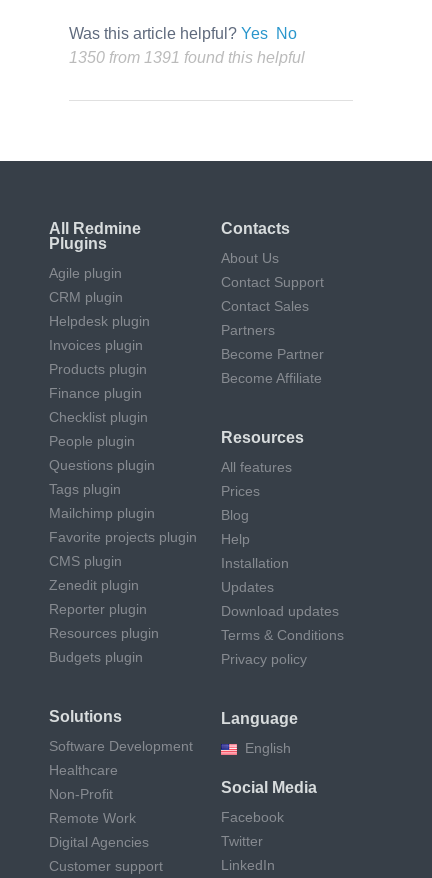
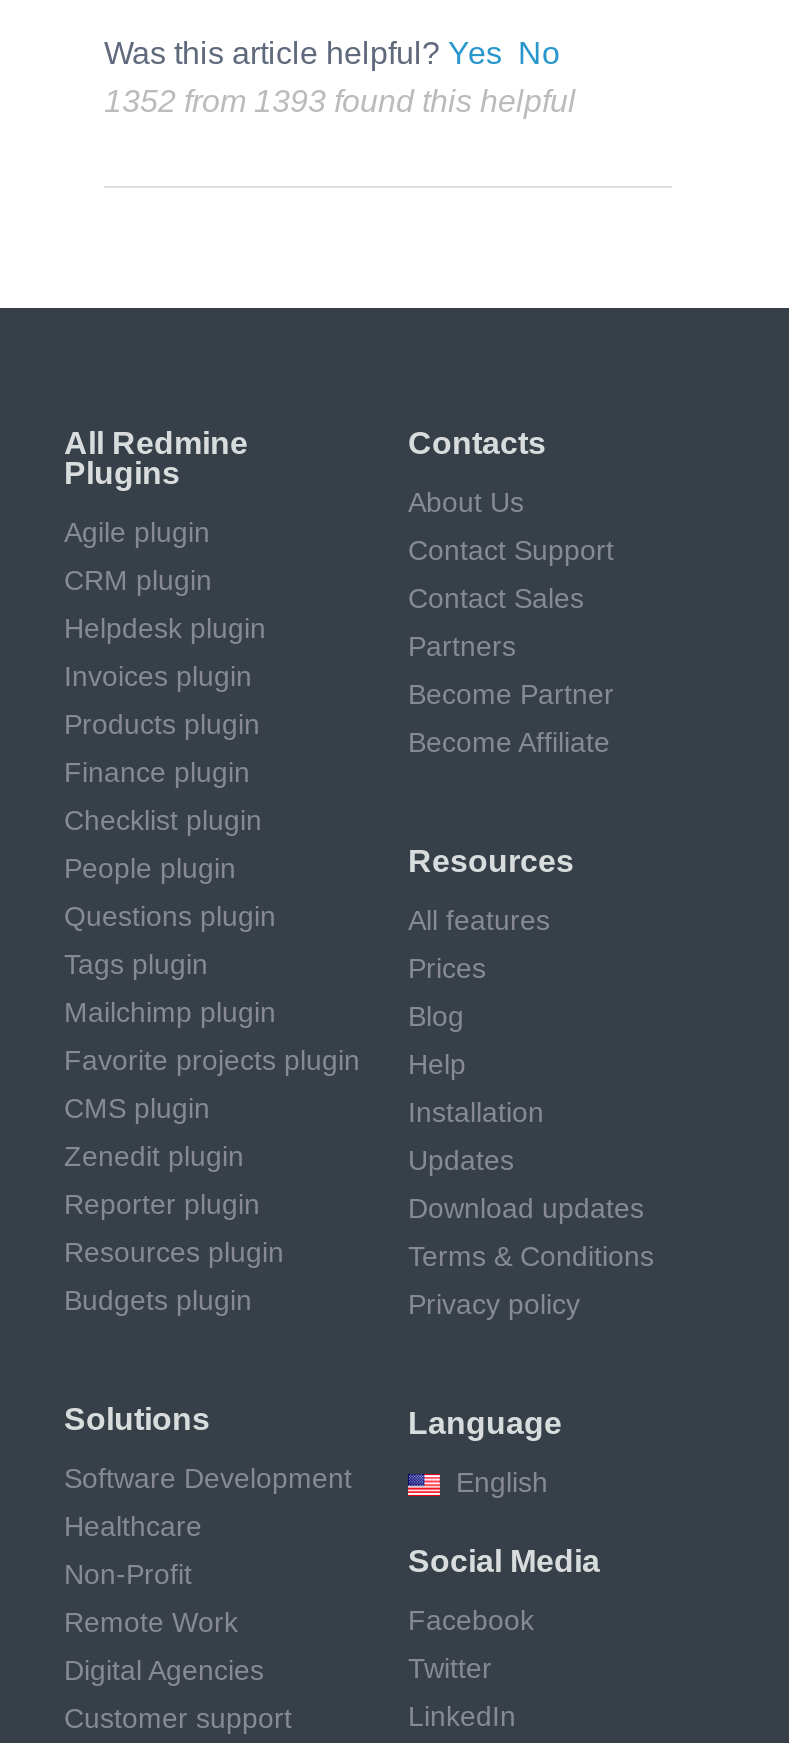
- 1350 from 1391 found this helpful
+ 1352 from 1393 found this helpful
